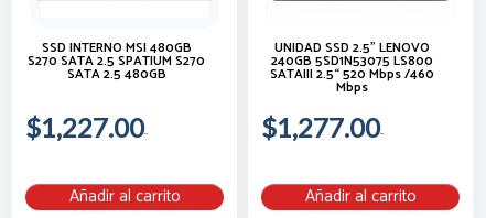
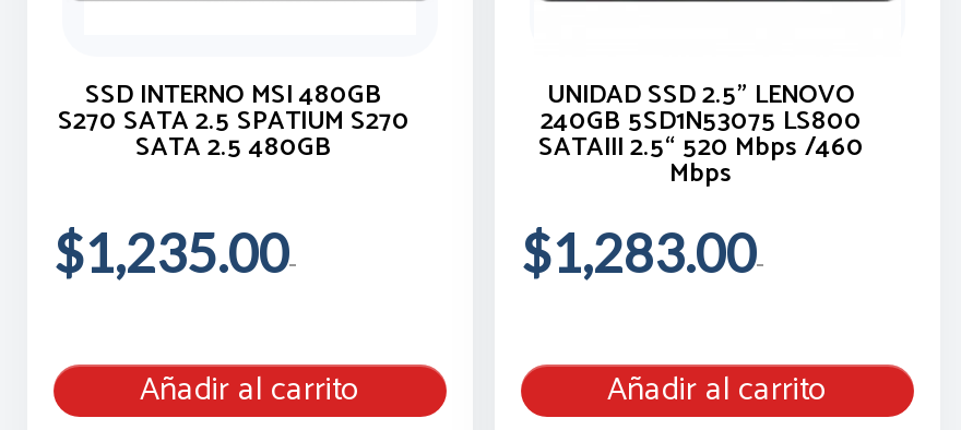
- $1,227.00
+ $1,235.00

- $1,277.00
+ $1,283.00
